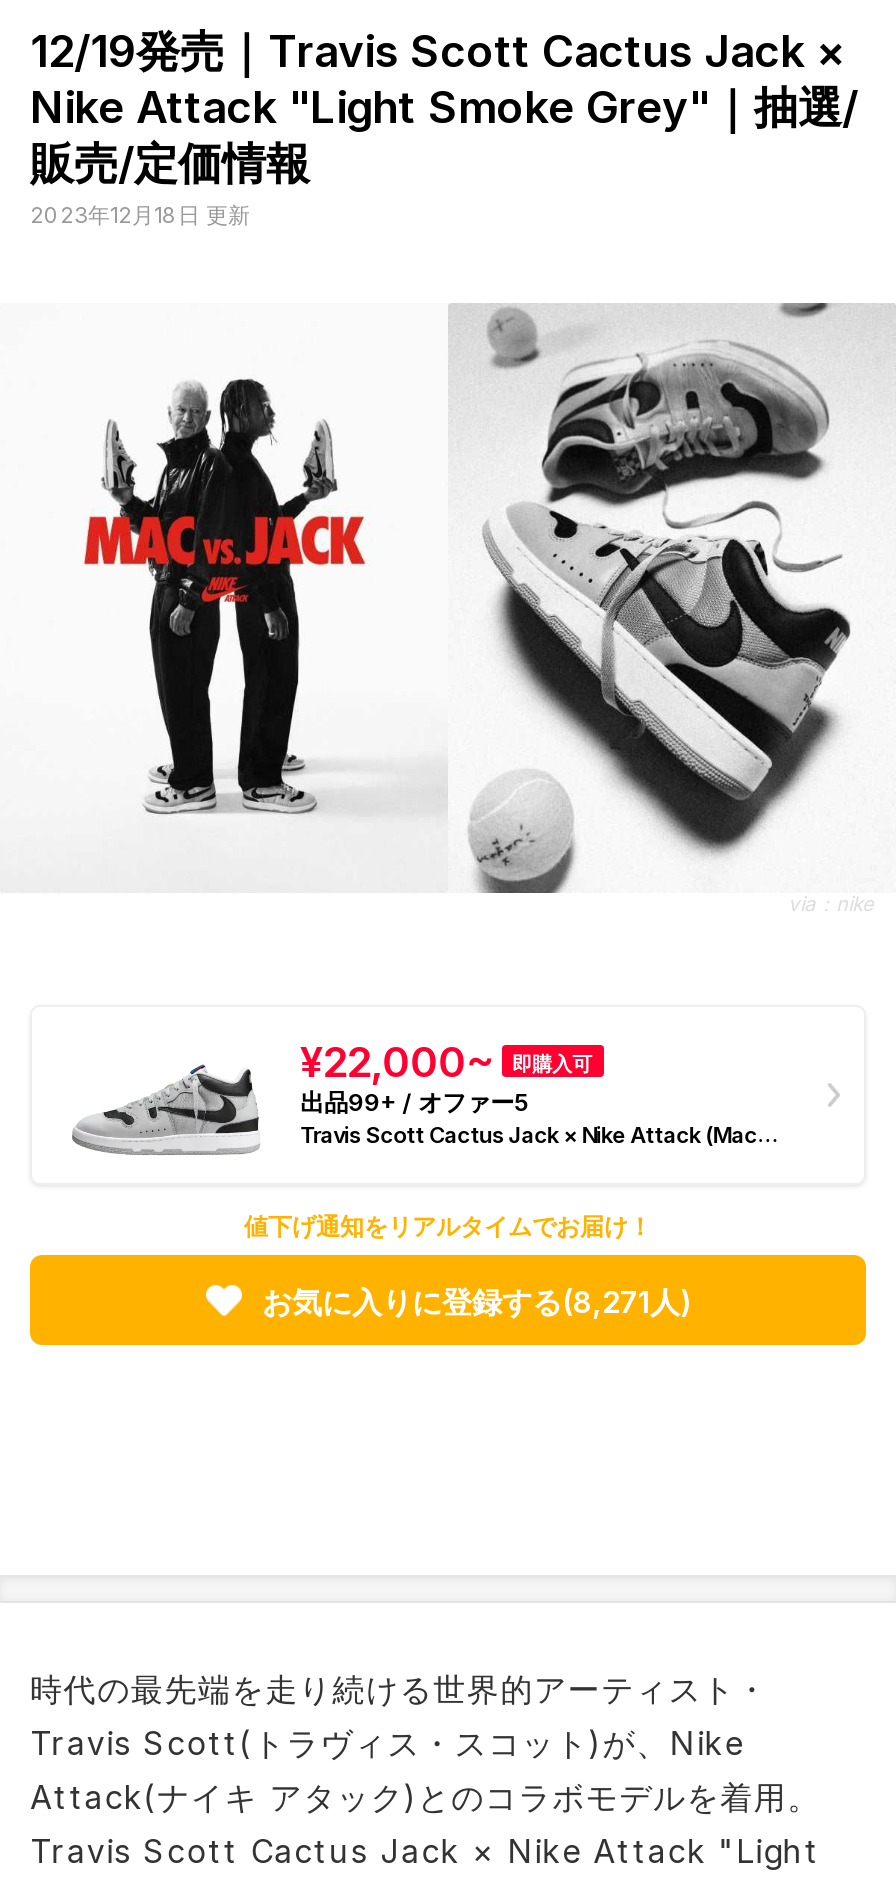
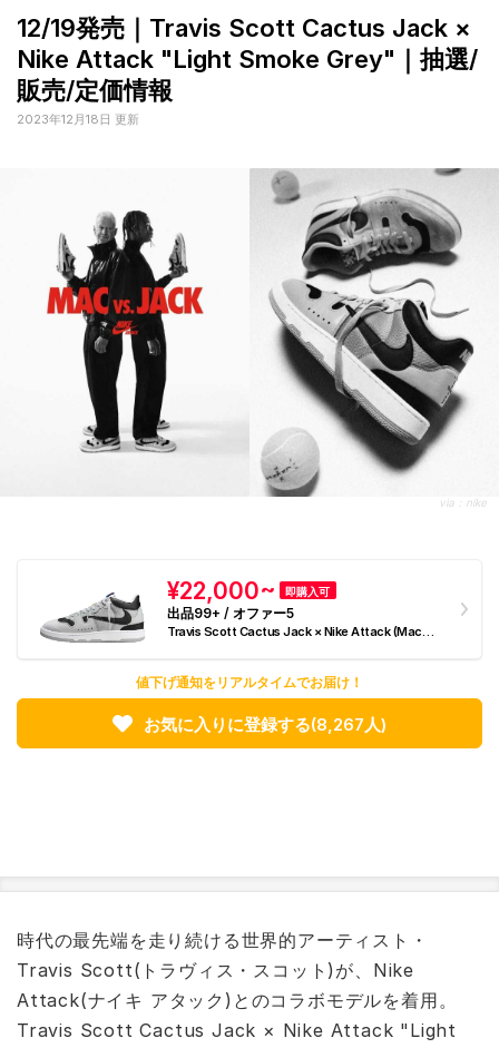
- お気に入りに登録する(8,271人)
+ お気に入りに登録する(8,267人)
